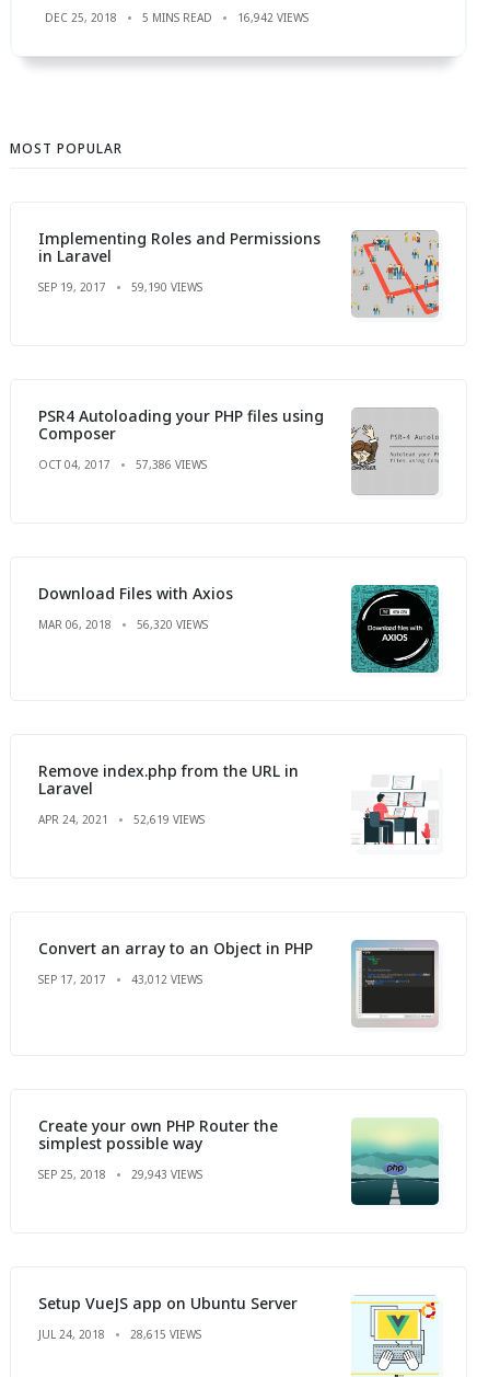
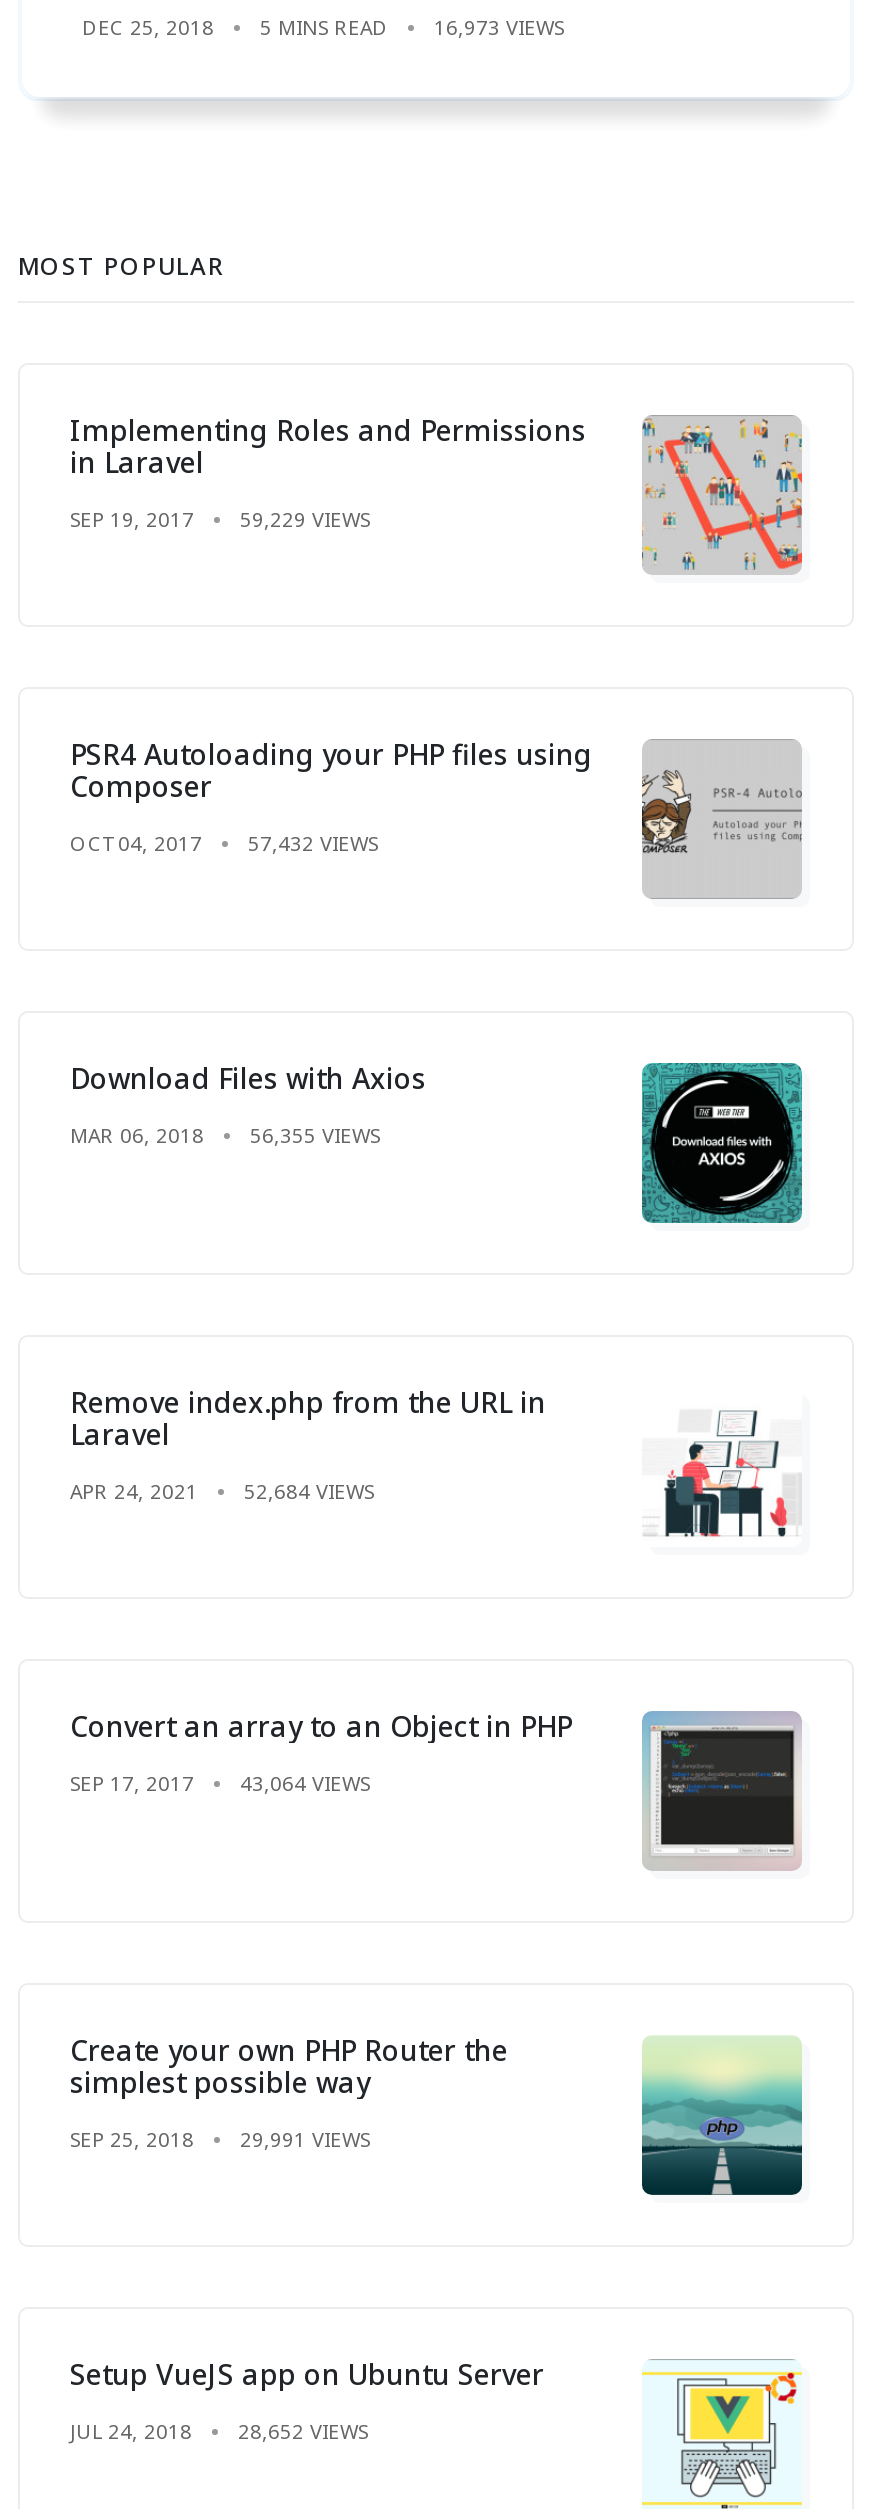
- DEC 25, 2018 5 MINS READ 16,942 VIEWS
+ DEC 25, 2018 5 MINS READ 16,973 VIEWS

- SEP 19, 2017 59,190 VIEWS
+ SEP 19, 2017 59,229 VIEWS

- OCT 04, 2017 57,386 VIEWS
+ OCT 04, 2017 57,432 VIEWS

- MAR 06, 2018 56,320 VIEWS
+ MAR 06, 2018 56,355 VIEWS

- APR 24, 2021 52,619 VIEWS
+ APR 24, 2021 52,684 VIEWS

- SEP 17, 2017 43,012 VIEWS
+ SEP 17, 2017 43,064 VIEWS

- SEP 25, 2018 29,943 VIEWS
+ SEP 25, 2018 29,991 VIEWS

- JUL 24, 2018 28,615 VIEWS
+ JUL 24, 2018 28,652 VIEWS
